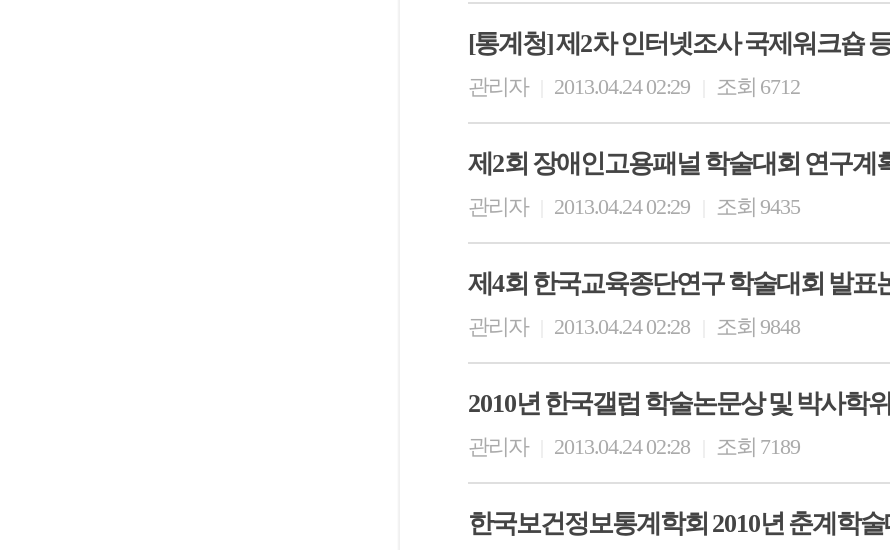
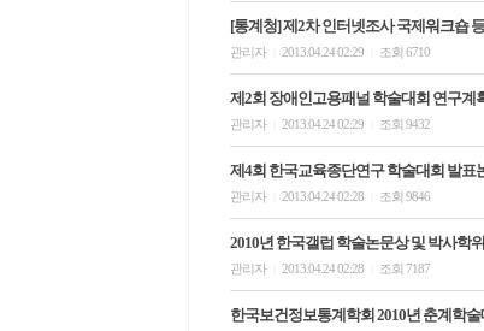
- 관리자 2013.04.24 02:29 조회 6712
+ 관리자 2013.04.24 02:29 조회 6710

- 관리자 2013.04.24 02:29 조회 9435
+ 관리자 2013.04.24 02:29 조회 9432

- 관리자 2013.04.24 02:28 조회 9848
+ 관리자 2013.04.24 02:28 조회 9846

- 관리자 2013.04.24 02:28 조회 7189
+ 관리자 2013.04.24 02:28 조회 7187
